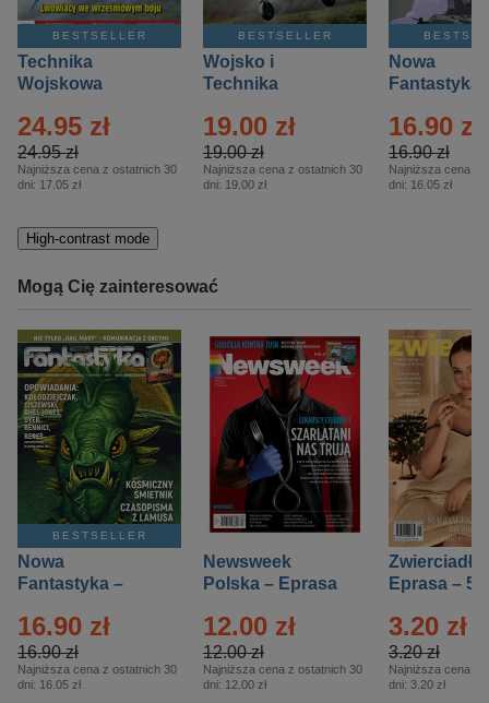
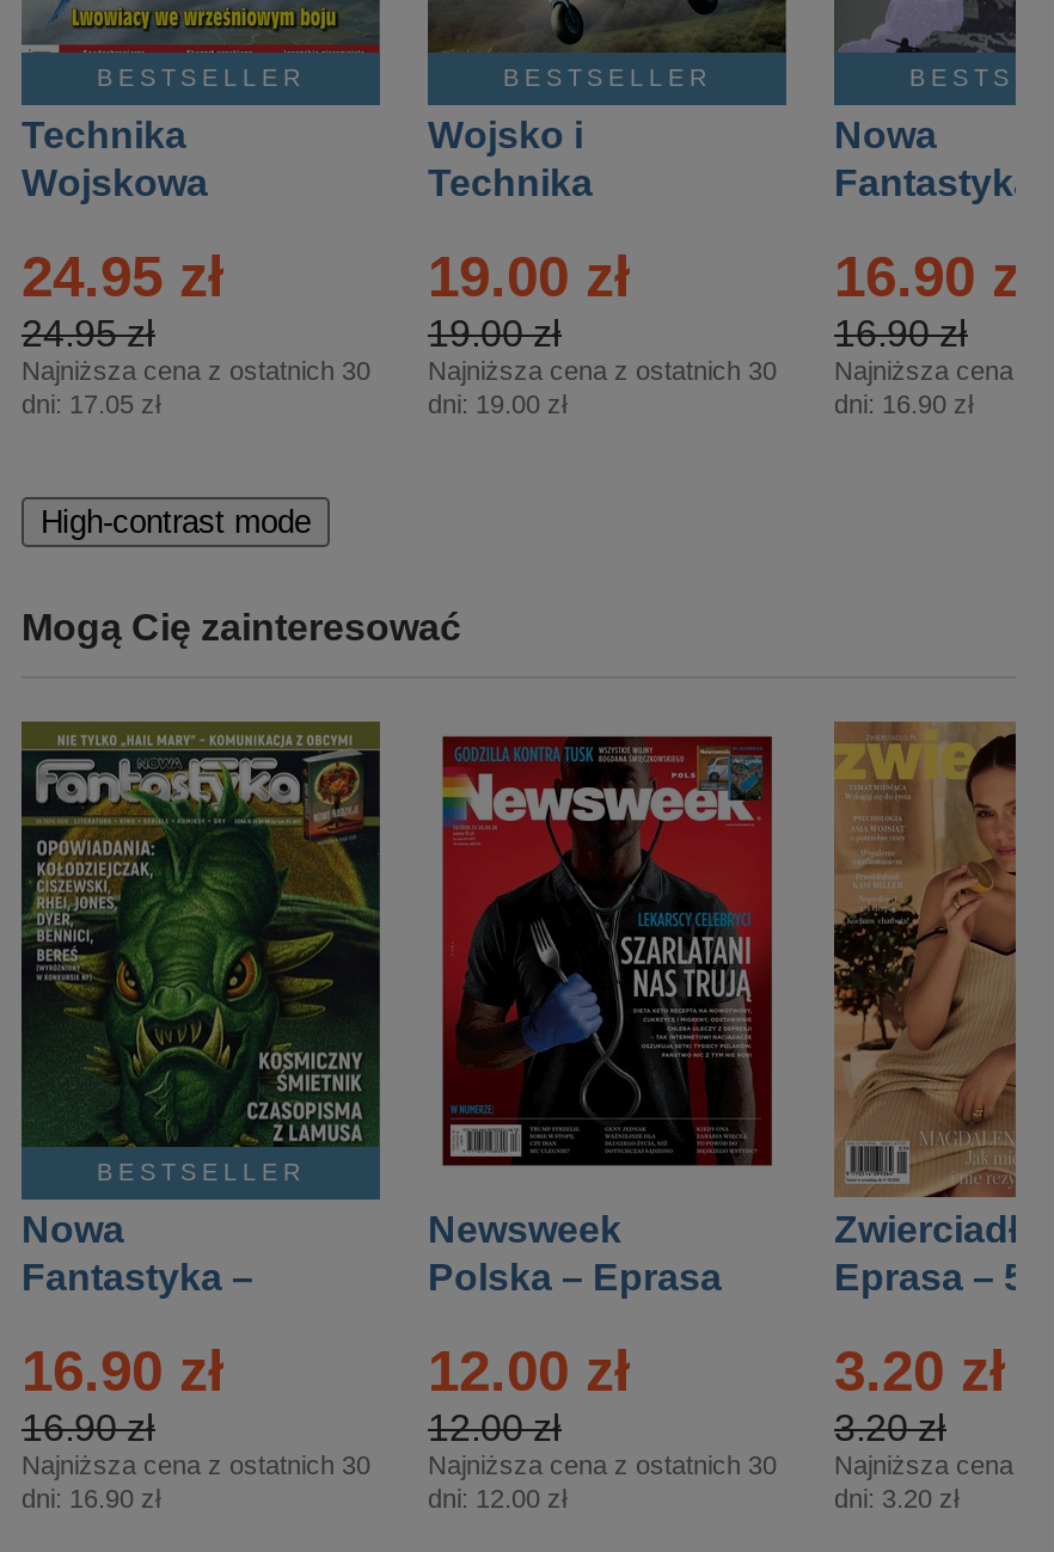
- dni: 16.05 zł
+ dni: 16.90 zł

- dni: 16.05 zł
+ dni: 16.90 zł
